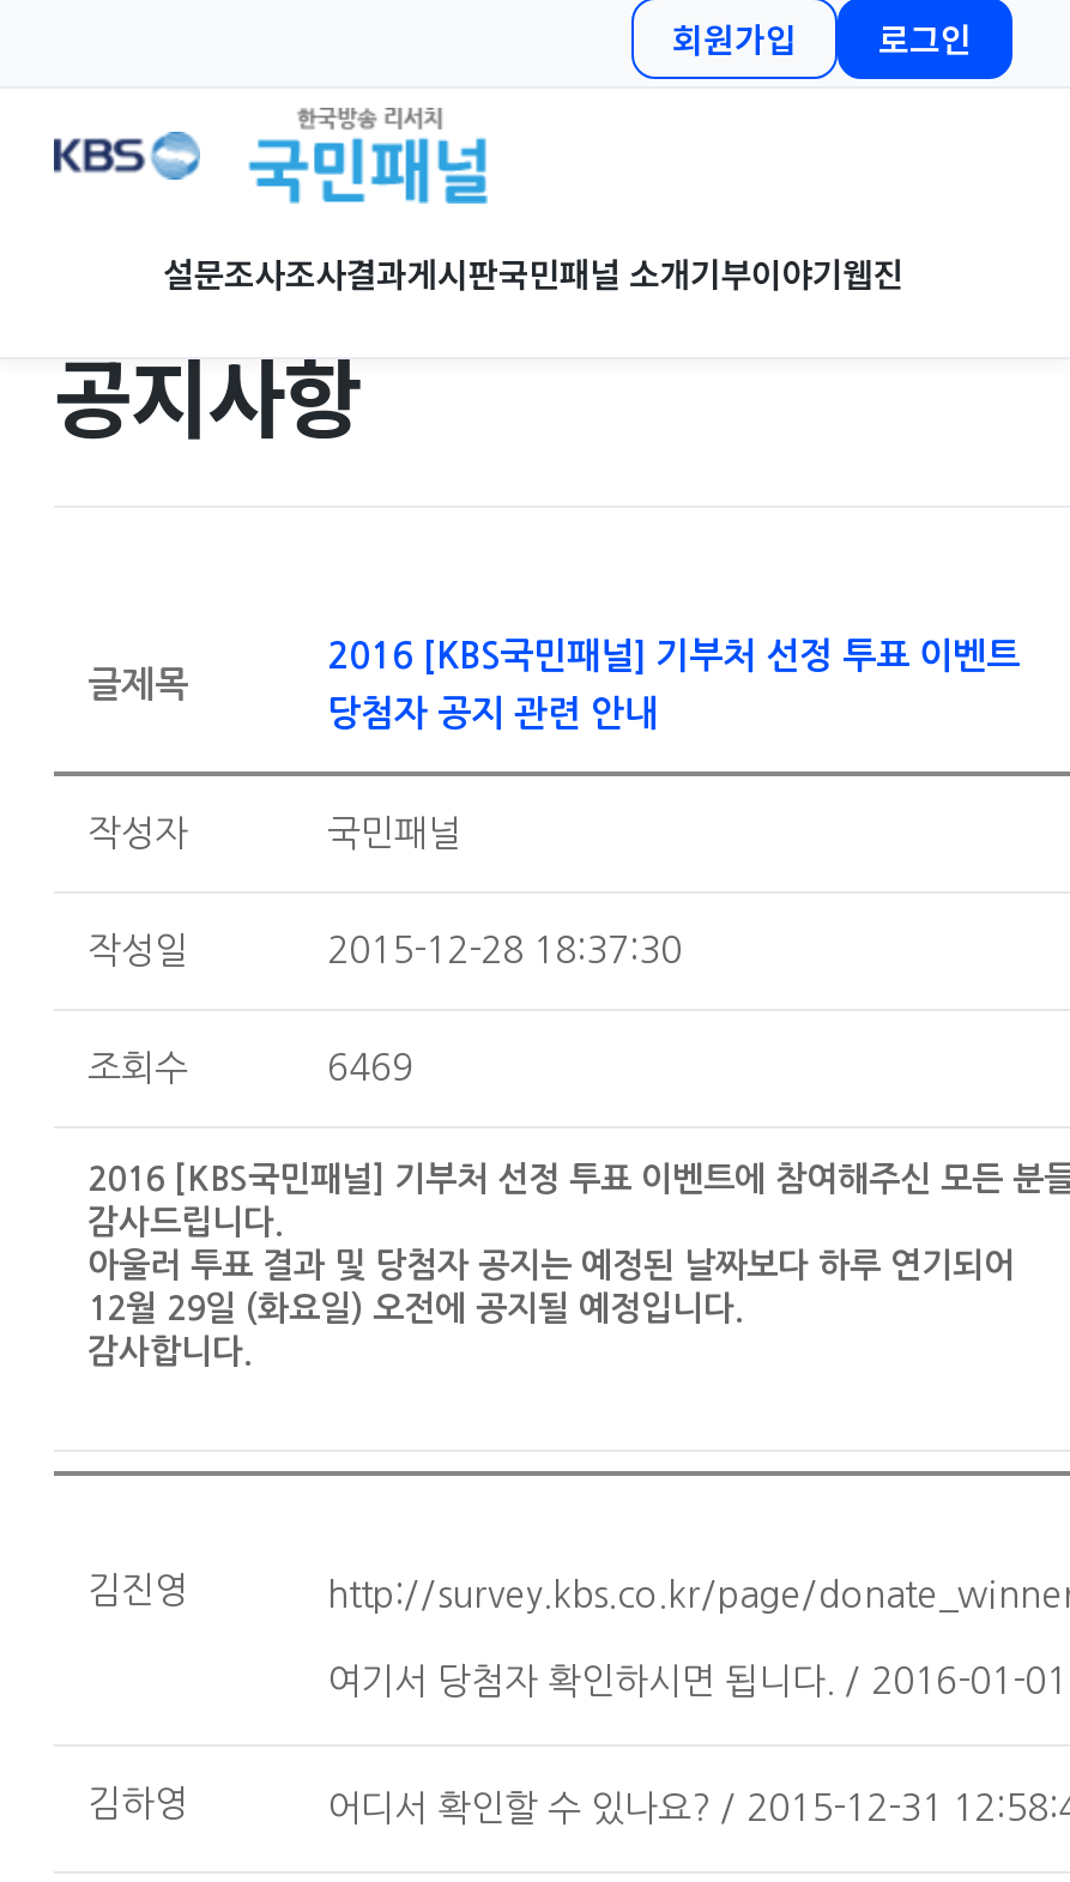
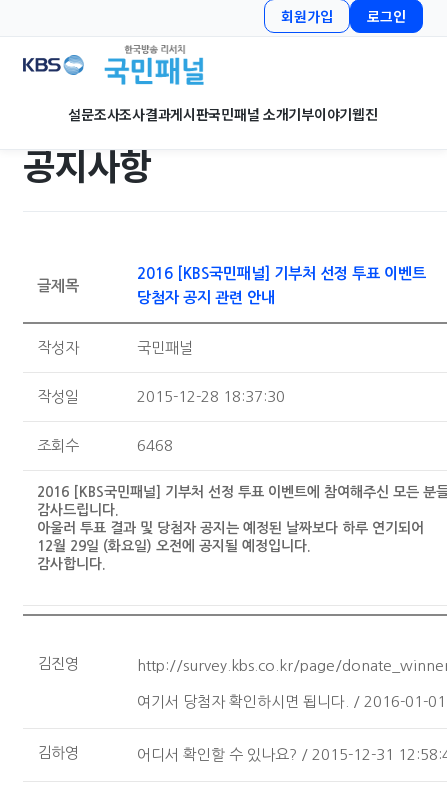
- 6469
+ 6468
